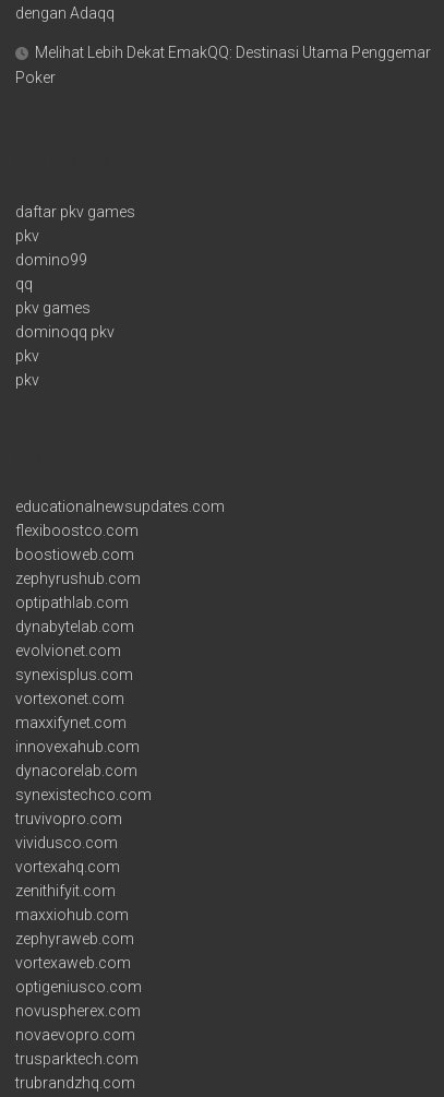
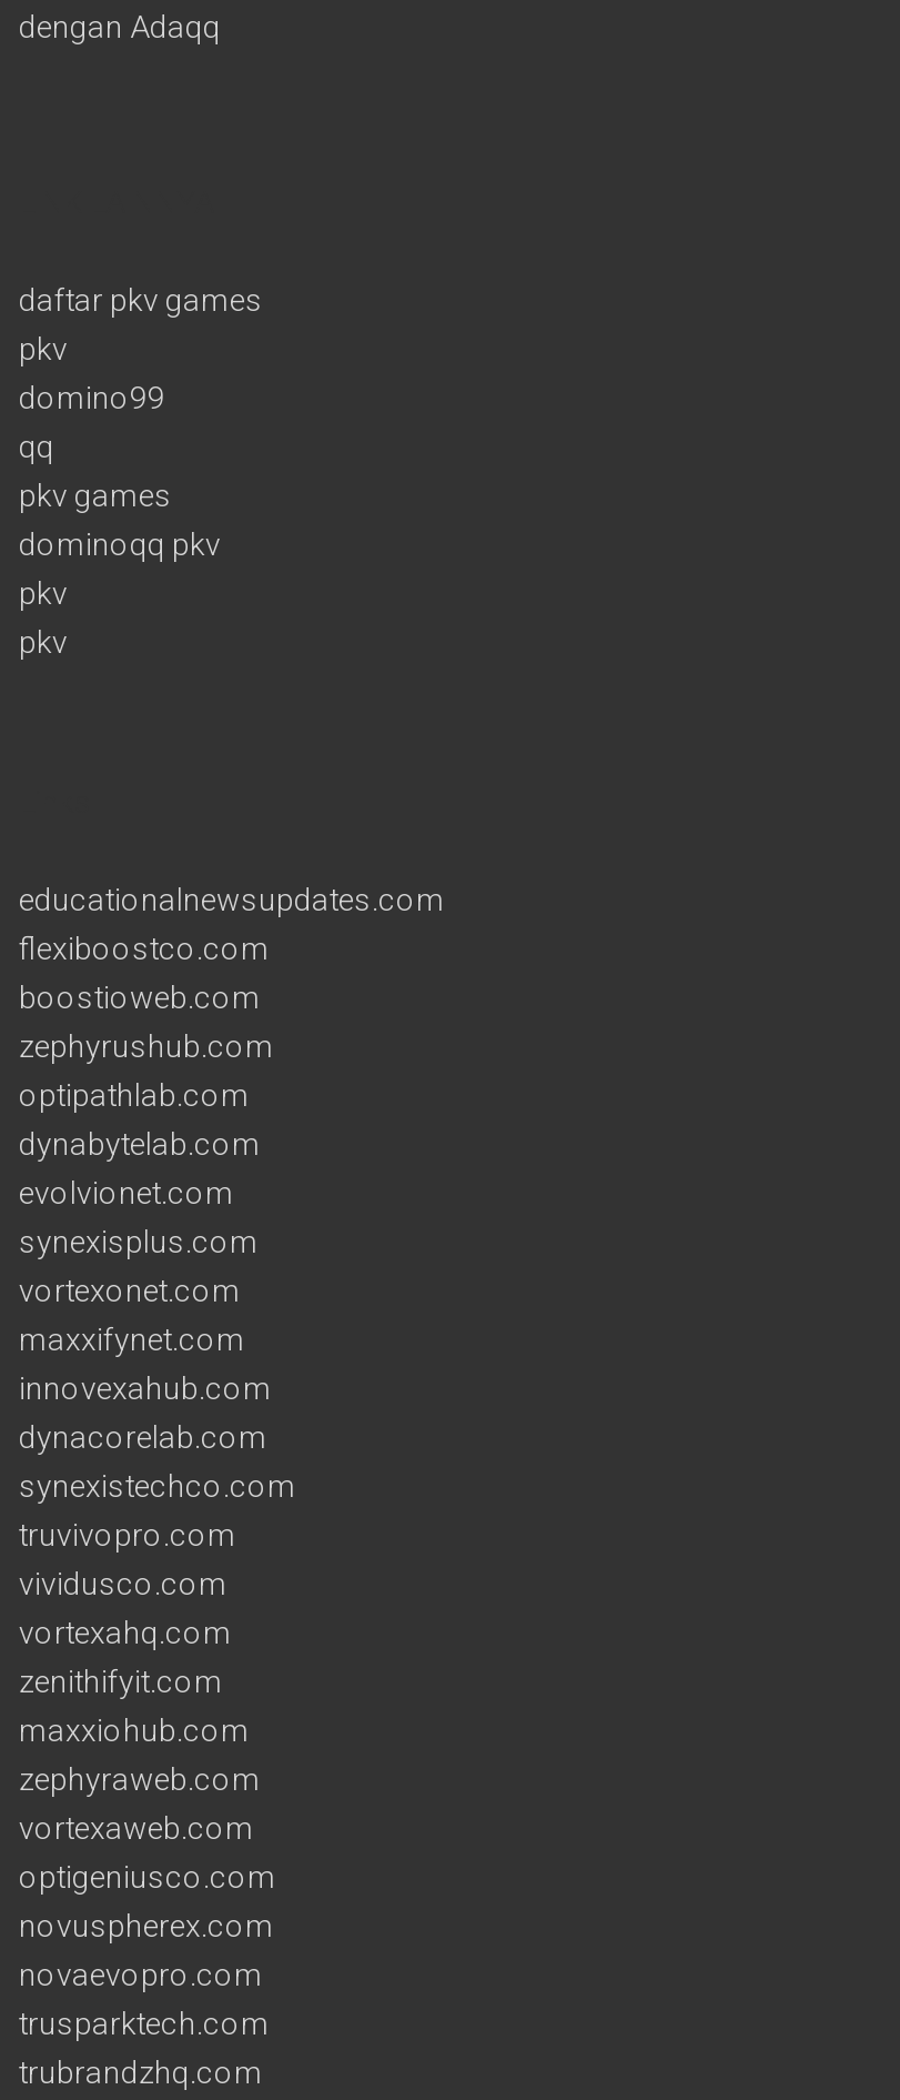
- Melihat Lebih Dekat EmakQQ: Destinasi Utama Penggemar
- Poker
